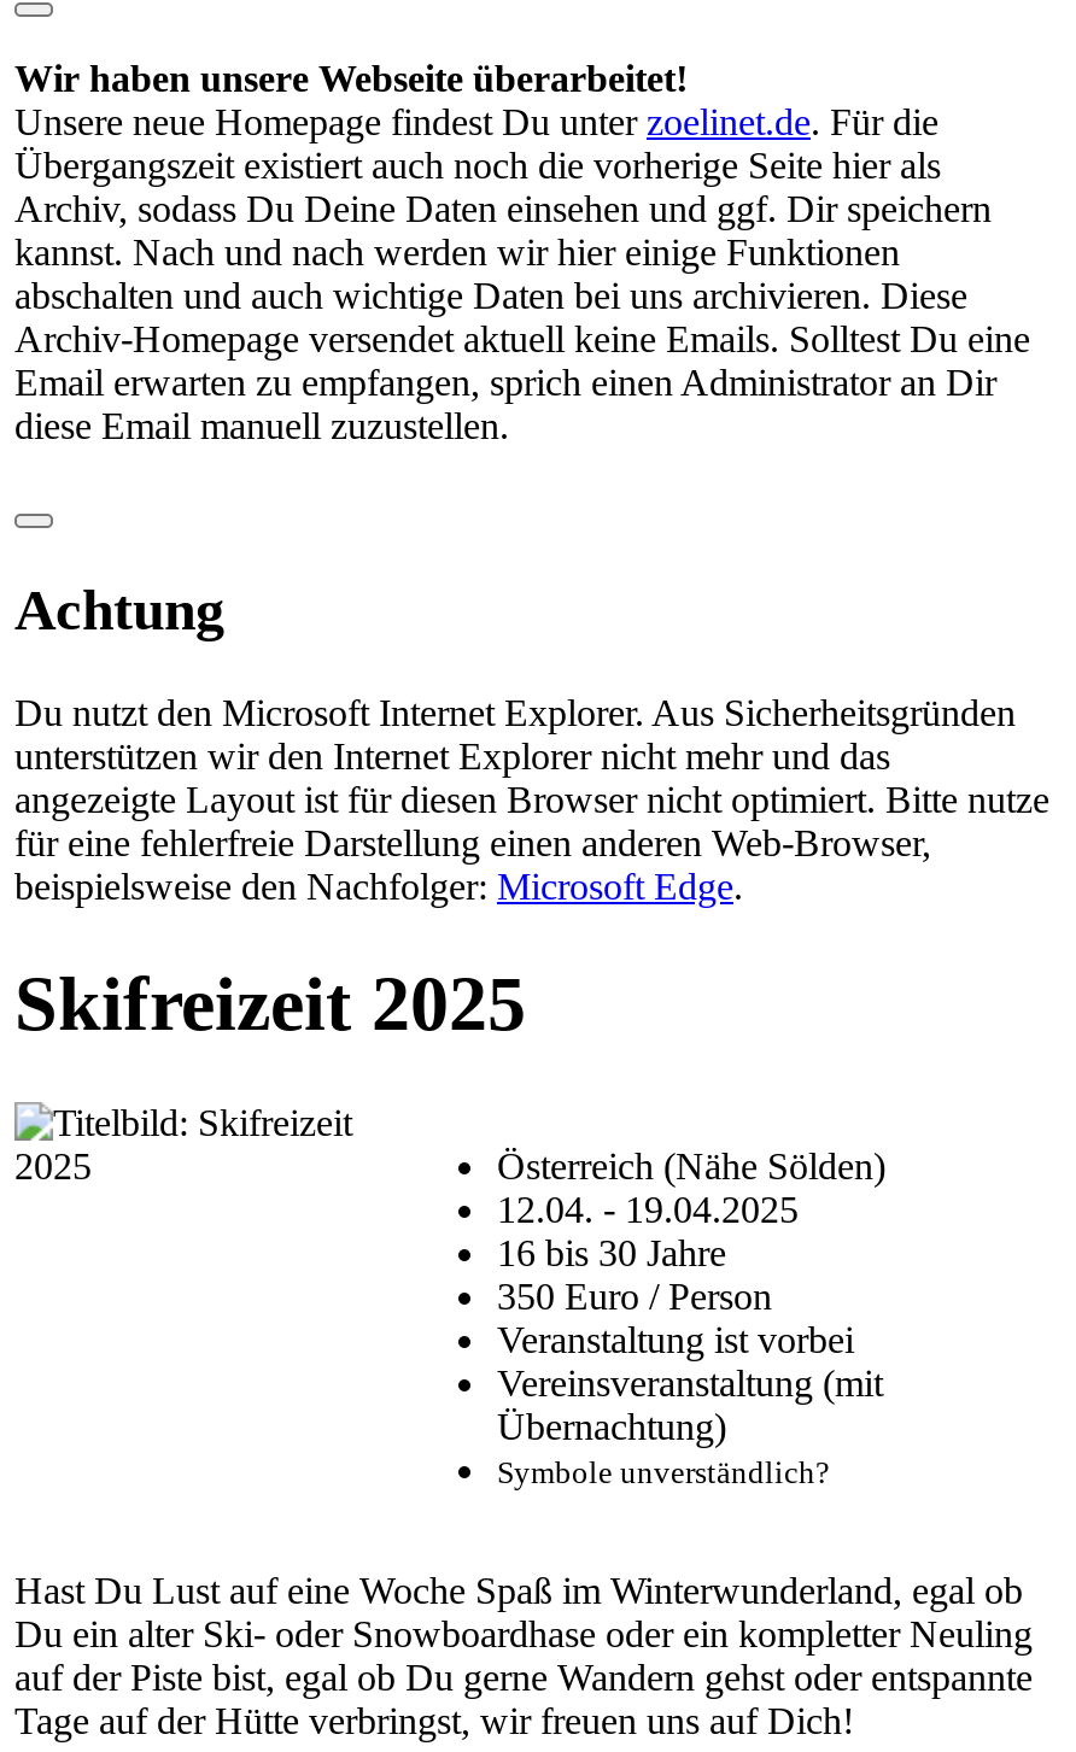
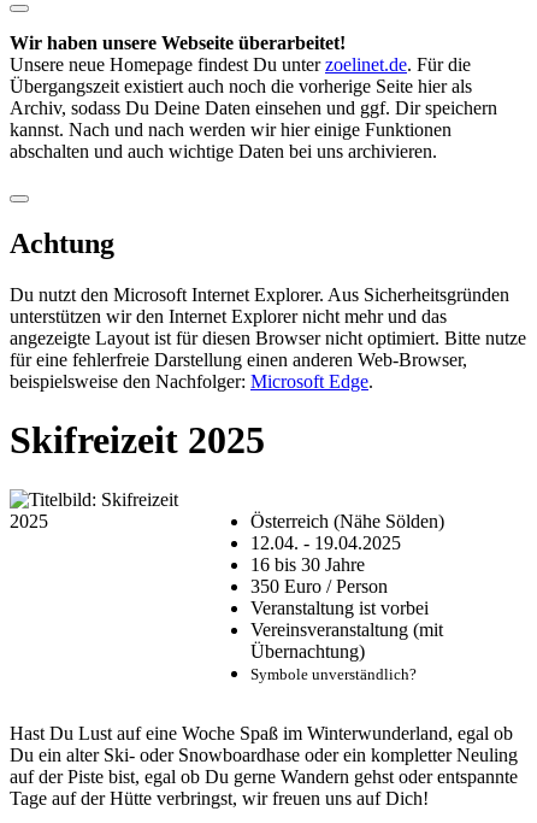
- abschalten und auch wichtige Daten bei uns archivieren. Diese
- Archiv-Homepage versendet aktuell keine Emails. Solltest Du eine
- Email erwarten zu empfangen, sprich einen Administrator an Dir
- diese Email manuell zuzustellen.
+ abschalten und auch wichtige Daten bei uns archivieren.
